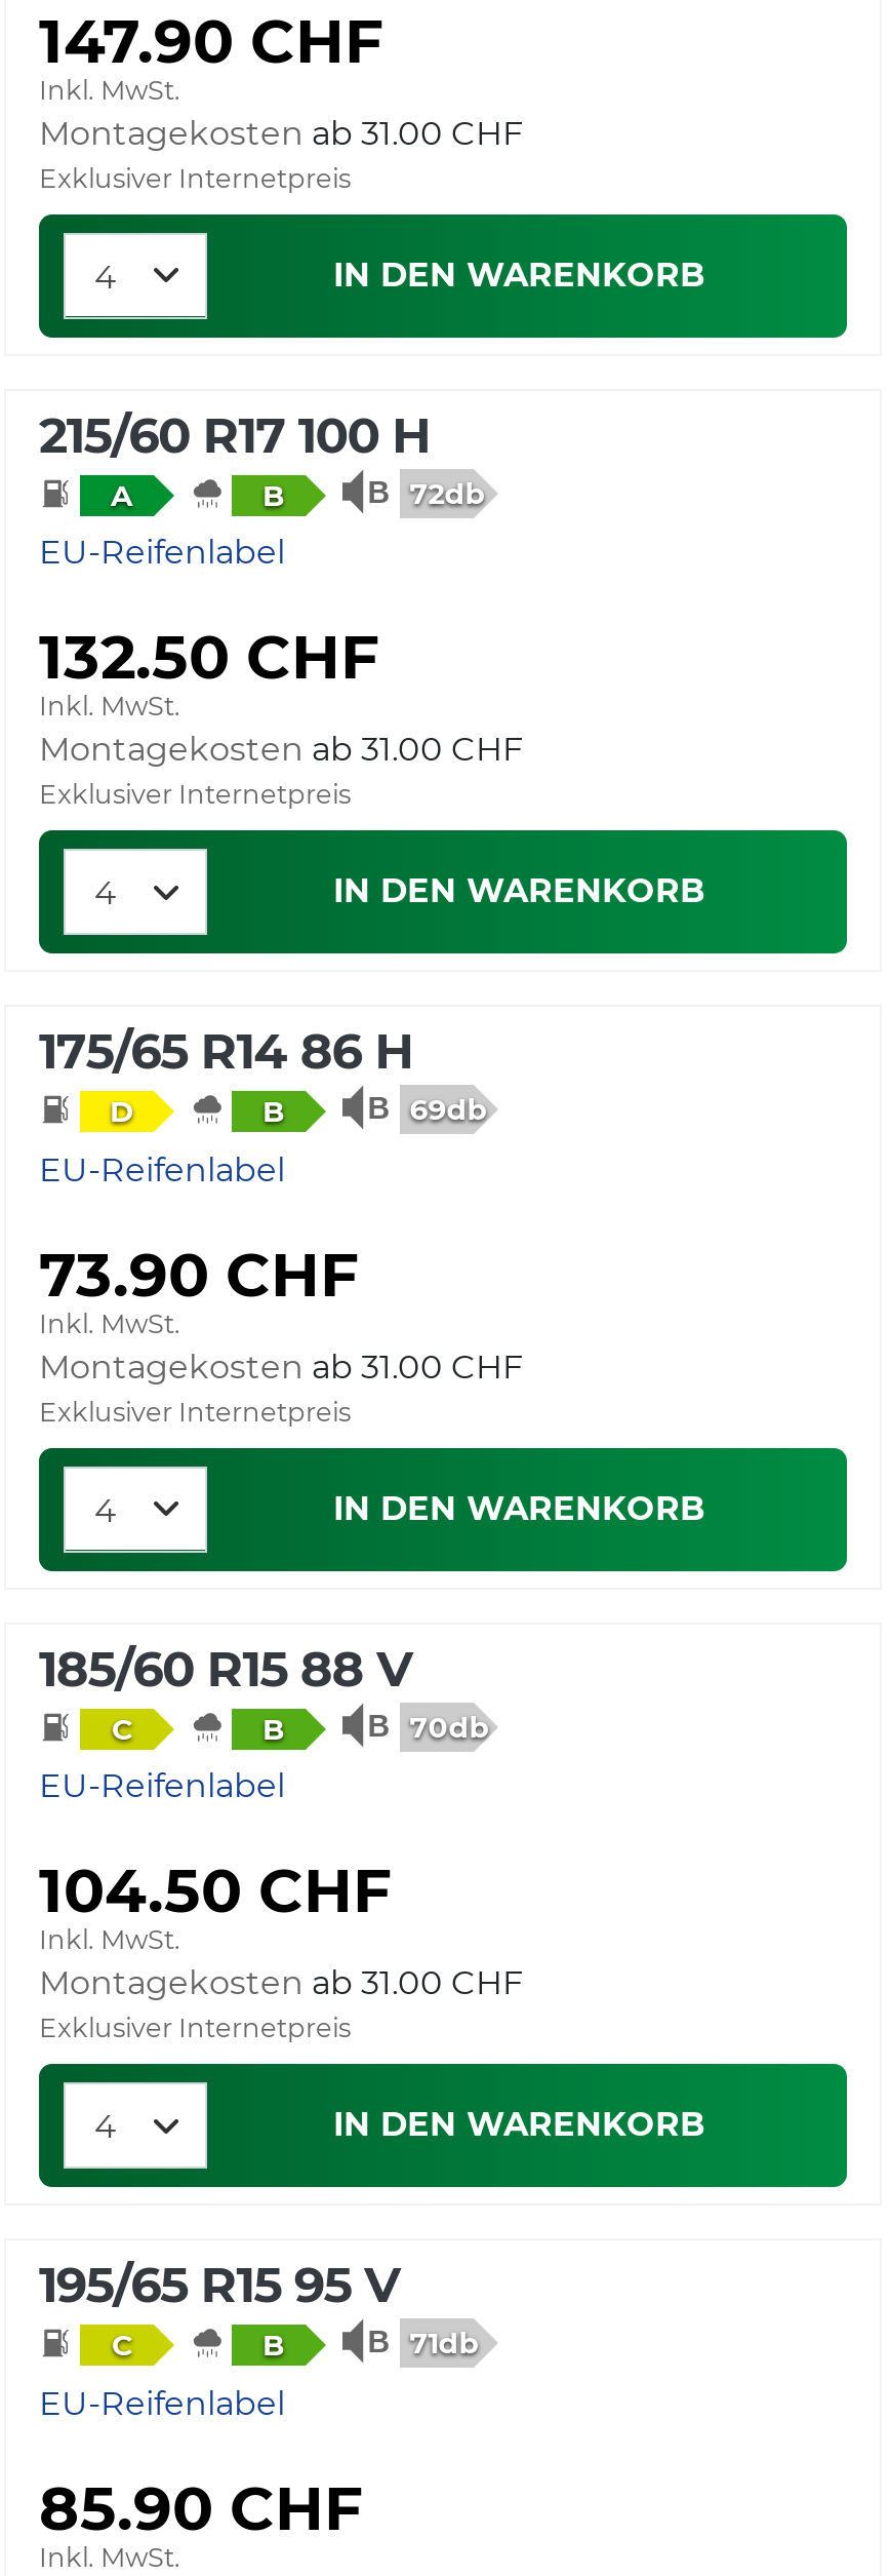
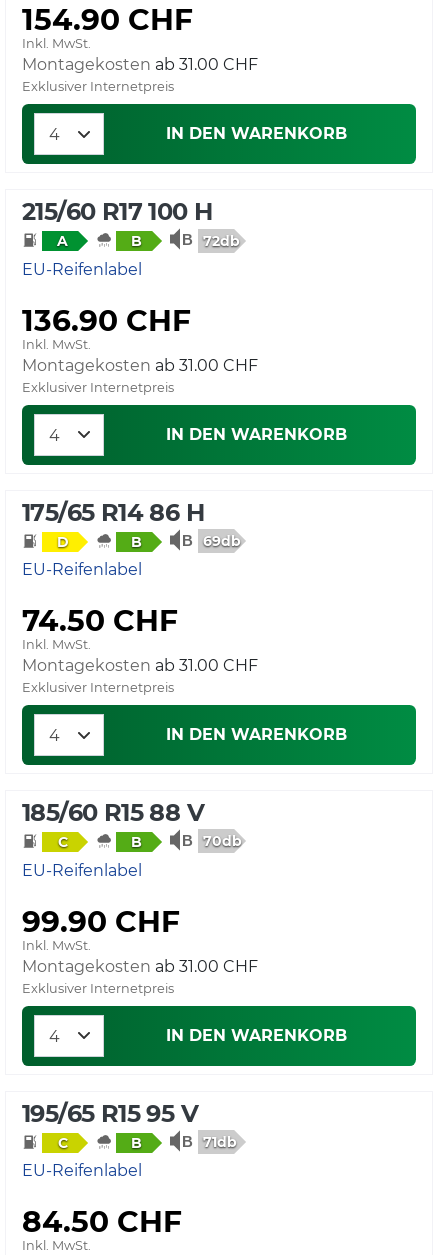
- 147.90 CHF
+ 154.90 CHF

- 132.50 CHF
+ 136.90 CHF

- 73.90 CHF
+ 74.50 CHF

- 104.50 CHF
+ 99.90 CHF

- 85.90 CHF
+ 84.50 CHF
